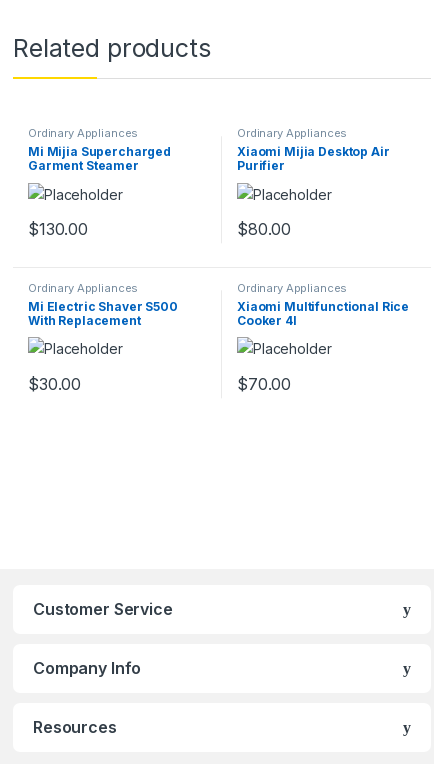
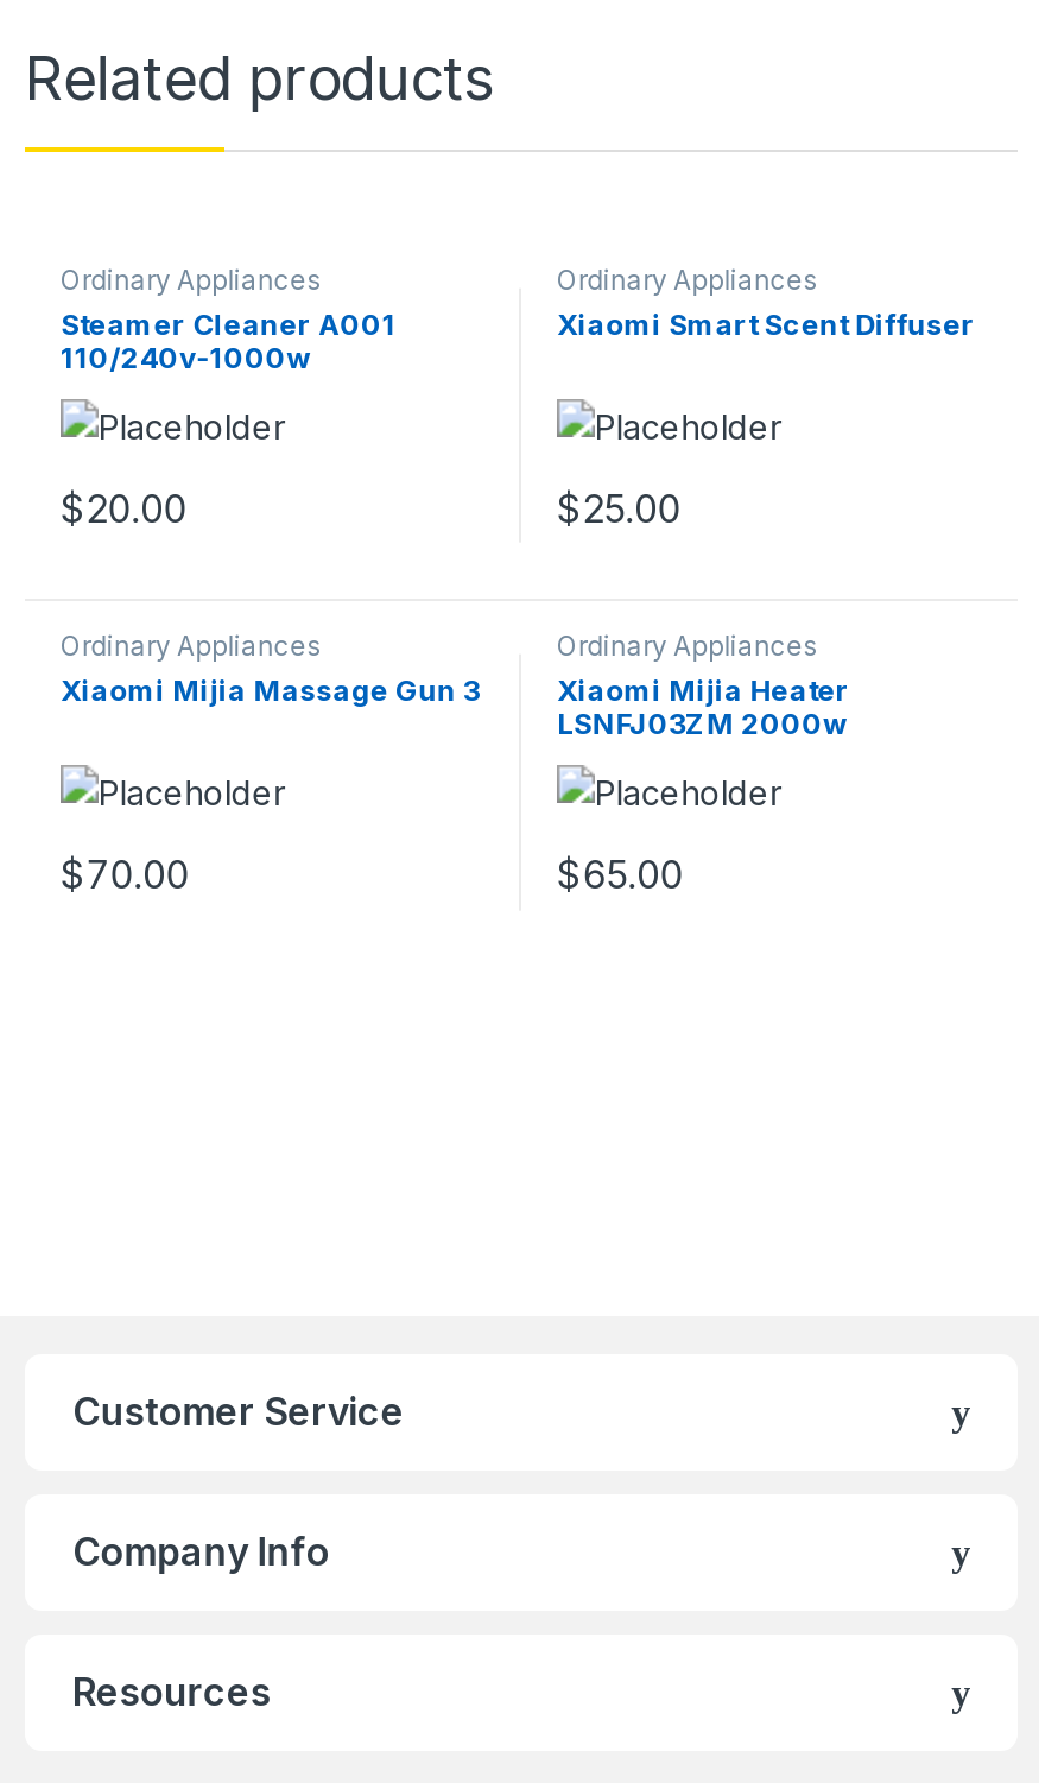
- Mi Mijia Supercharged
- Garment Steamer
+ Steamer Cleaner A001
+ 110/240v-1000w

- Xiaomi Mijia Desktop Air
- Purifier
+ Xiaomi Smart Scent Diffuser

- $130.00
+ $20.00

- $80.00
+ $25.00

- Mi Electric Shaver S500
- With Replacement
+ Xiaomi Mijia Massage Gun 3

- Xiaomi Multifunctional Rice
- Cooker 4l
+ Xiaomi Mijia Heater
+ LSNFJ03ZM 2000w

- $30.00
+ $70.00

- $70.00
+ $65.00
